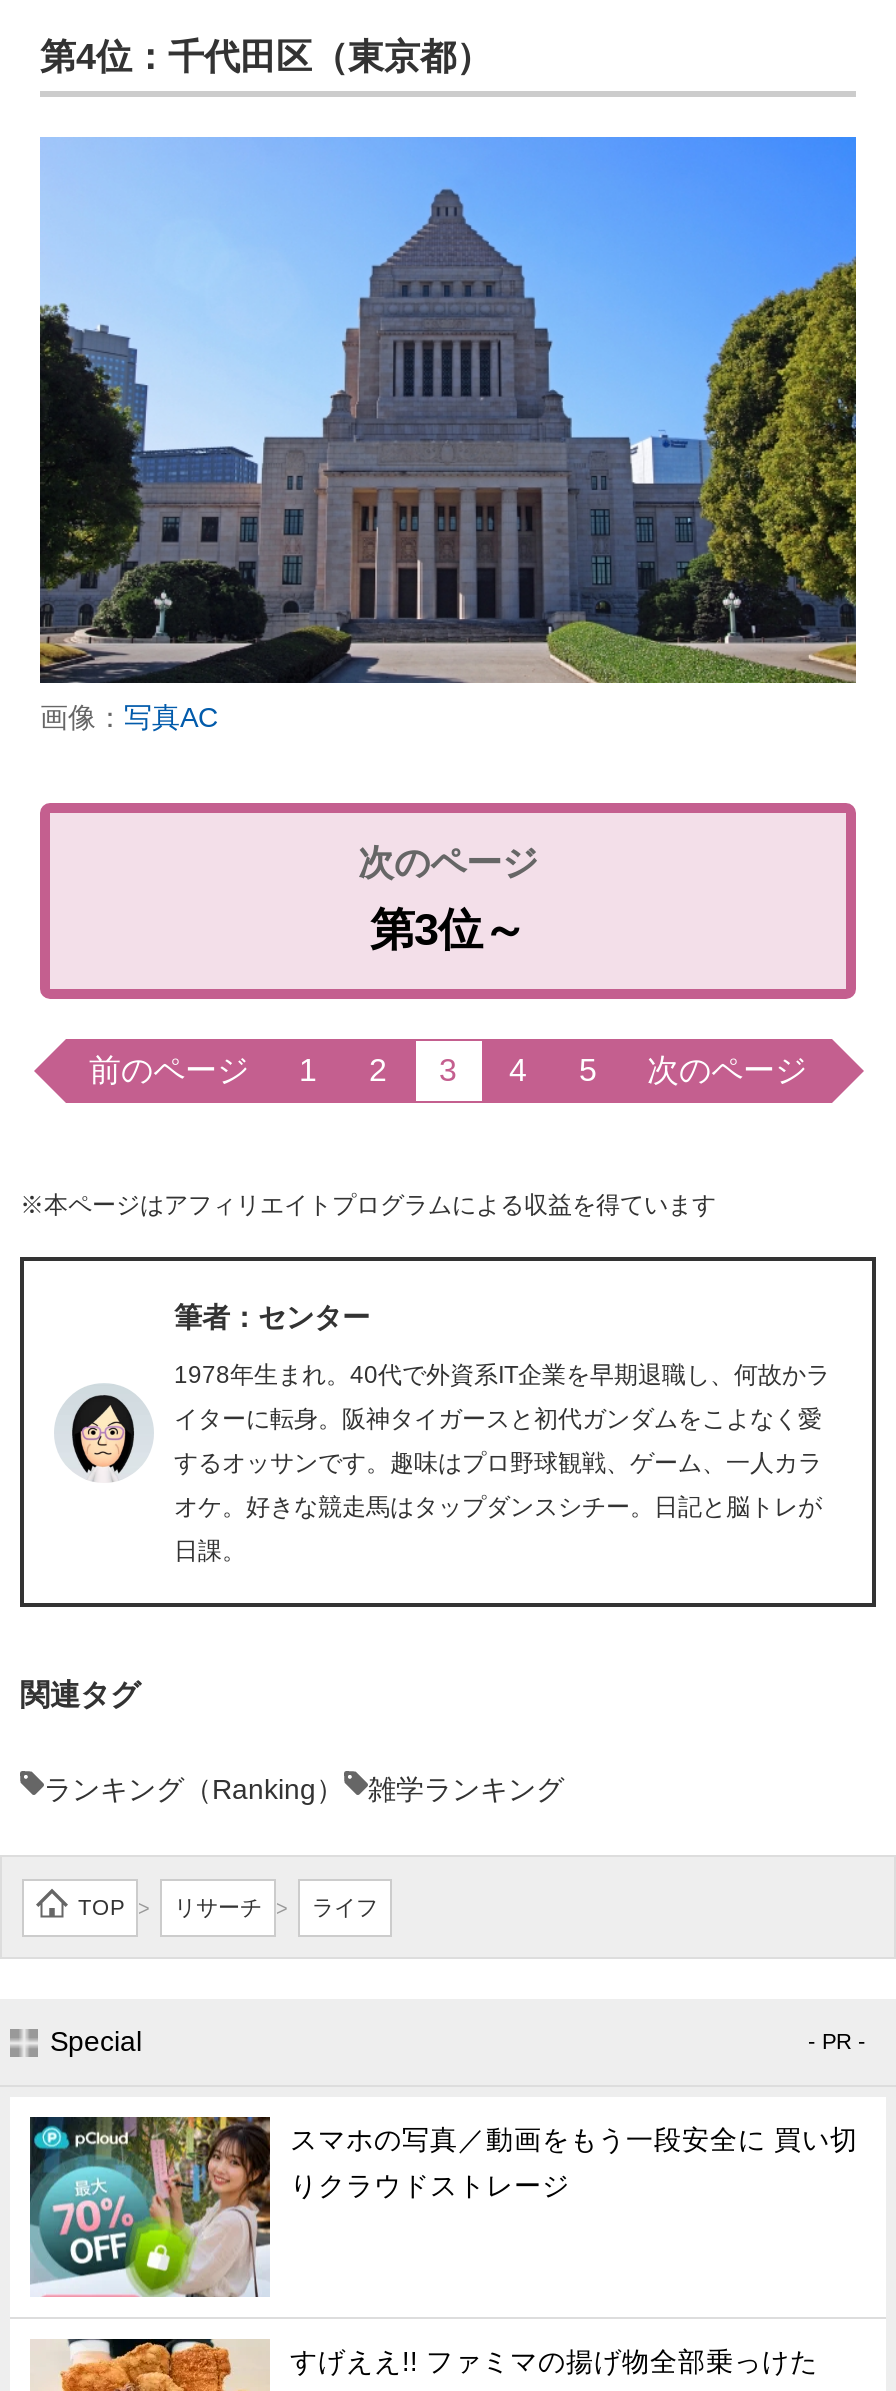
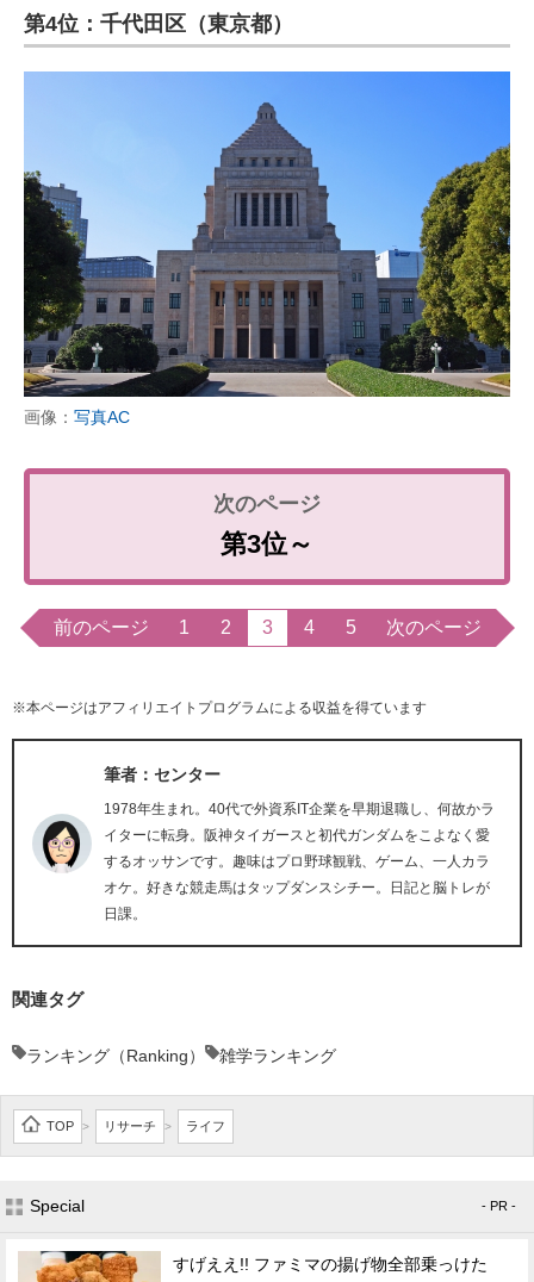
- [image]
- スマホの写真／動画をもう一段安全に 買い切
- りクラウドストレージ
